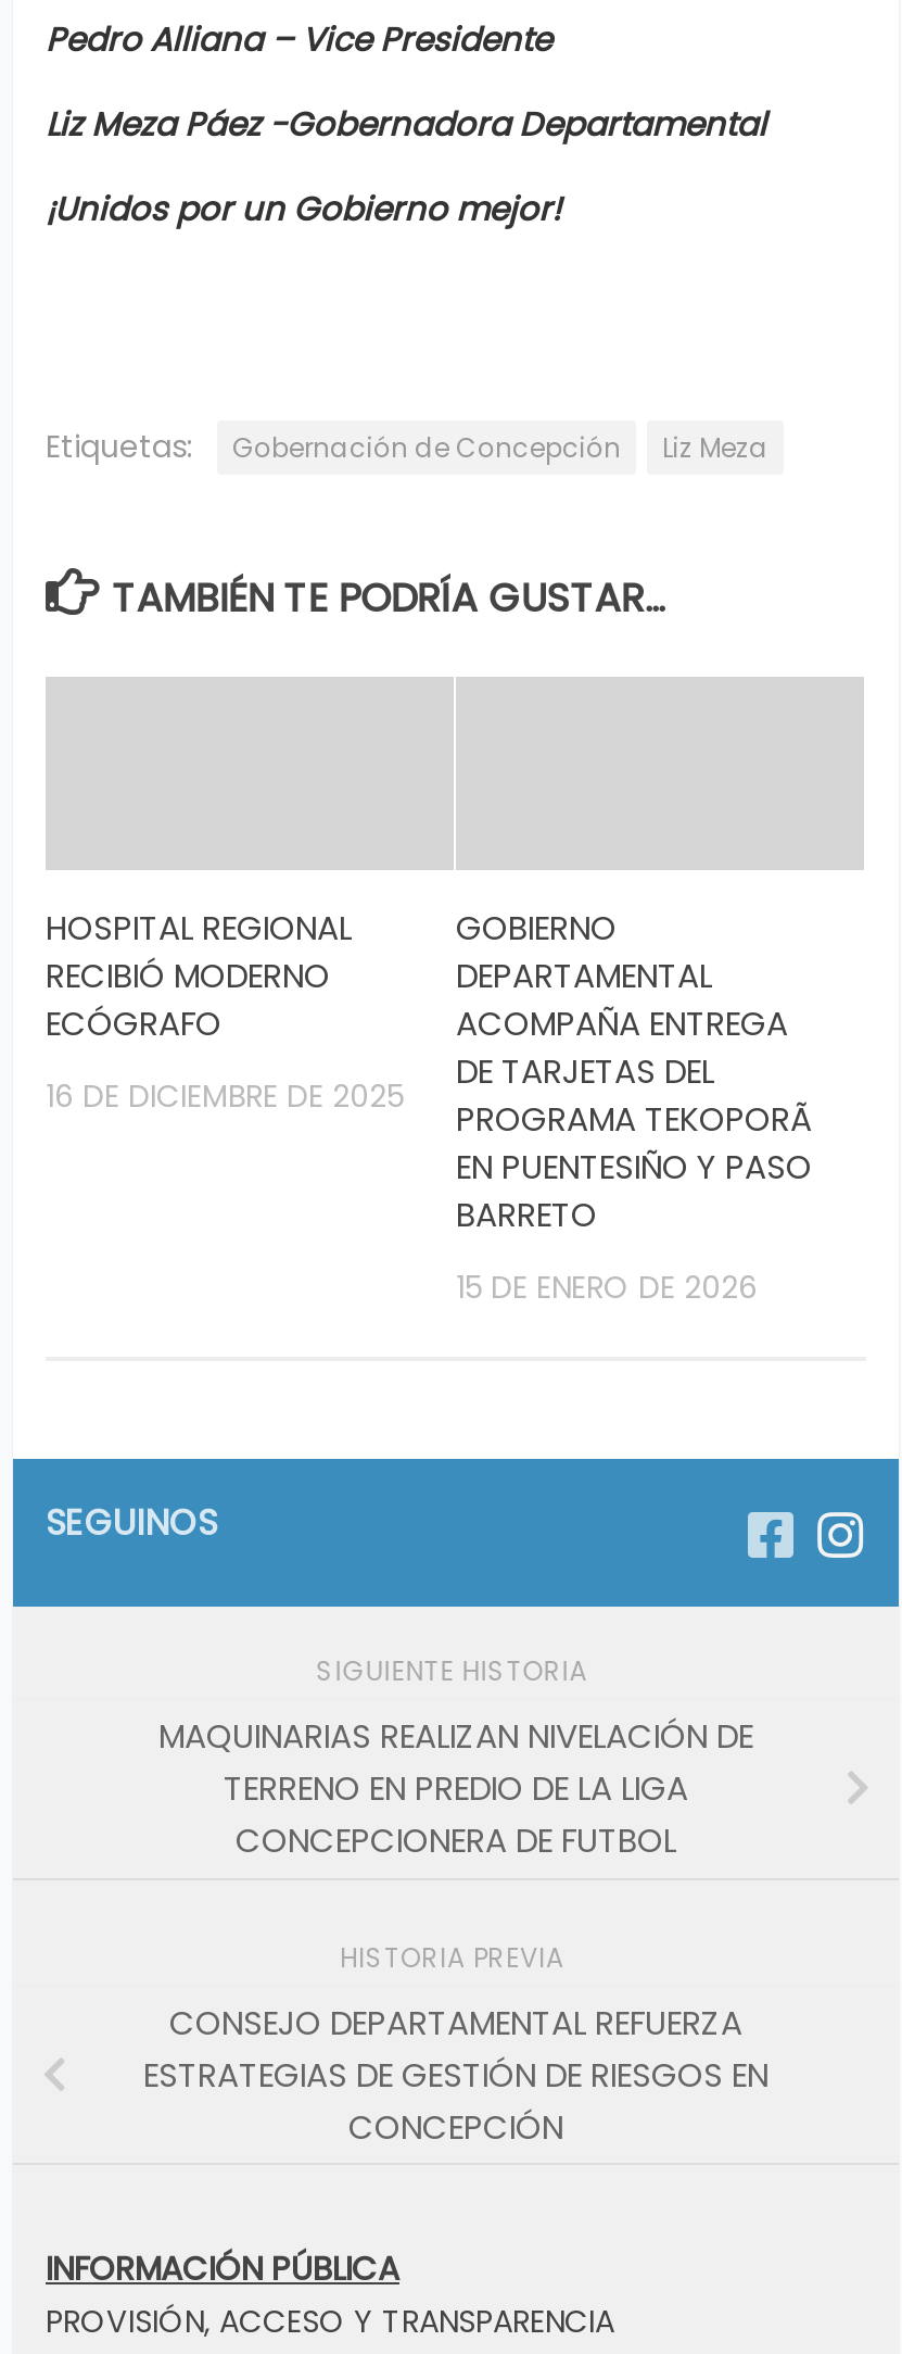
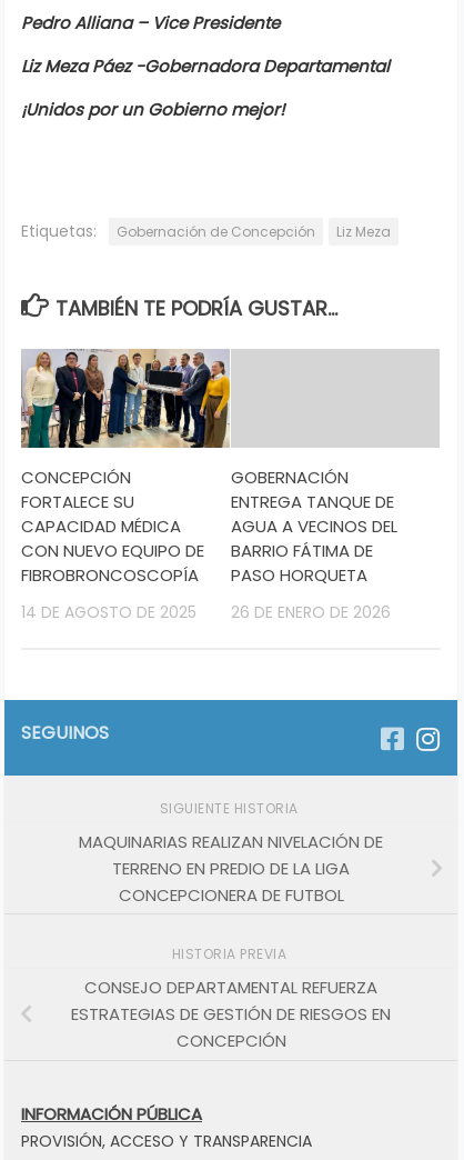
+ [image]

- HOSPITAL REGIONAL
- RECIBIÓ MODERNO
- ECÓGRAFO
+ CONCEPCIÓN
+ FORTALECE SU
+ CAPACIDAD MÉDICA
+ CON NUEVO EQUIPO DE
+ FIBROBRONCOSCOPÍA

- GOBIERNO
- DEPARTAMENTAL
- ACOMPAÑA ENTREGA
- DE TARJETAS DEL
- PROGRAMA TEKOPORÃ
- EN PUENTESIÑO Y PASO
- BARRETO
+ GOBERNACIÓN
+ ENTREGA TANQUE DE
+ AGUA A VECINOS DEL
+ BARRIO FÁTIMA DE
+ PASO HORQUETA

- 16 DE DICIEMBRE DE 2025
+ 14 DE AGOSTO DE 2025

- 15 DE ENERO DE 2026
+ 26 DE ENERO DE 2026
